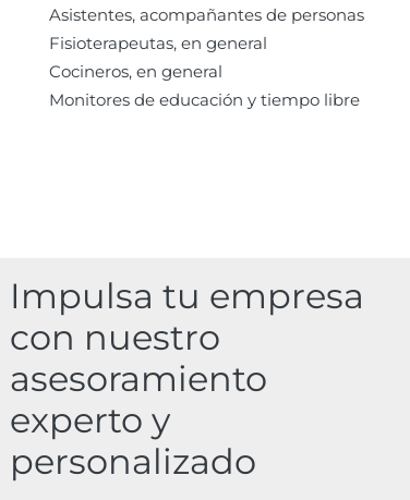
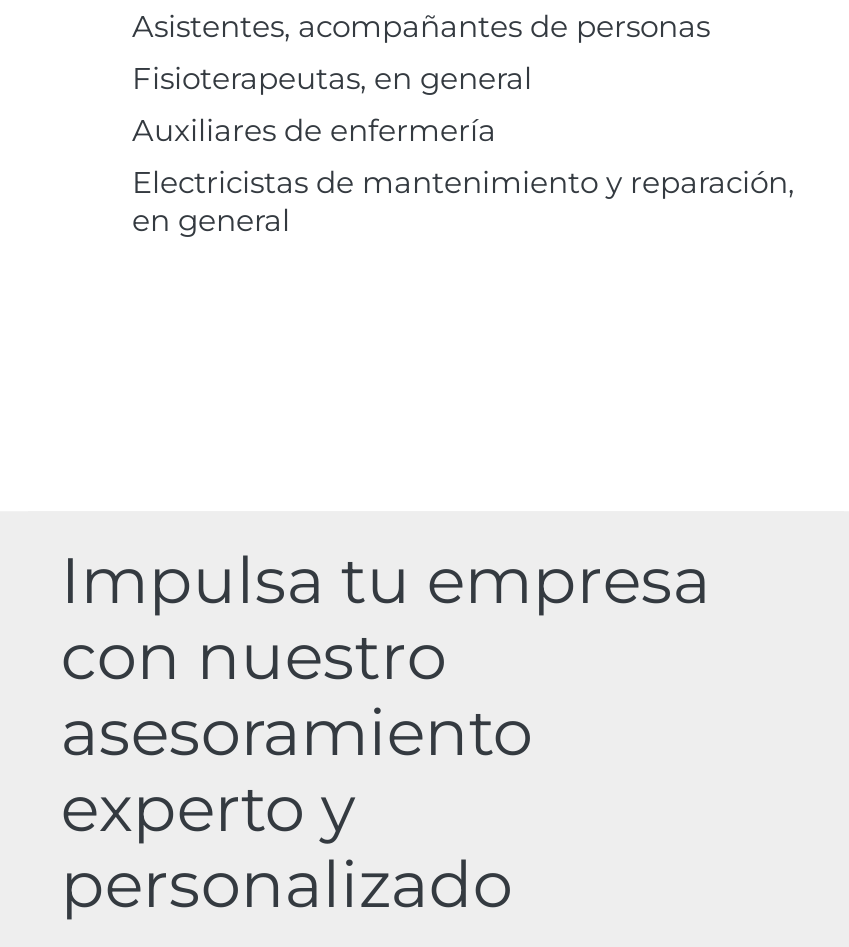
- Cocineros, en general
- Monitores de educación y tiempo libre
+ Auxiliares de enfermería
+ Electricistas de mantenimiento y reparación,
+ en general
